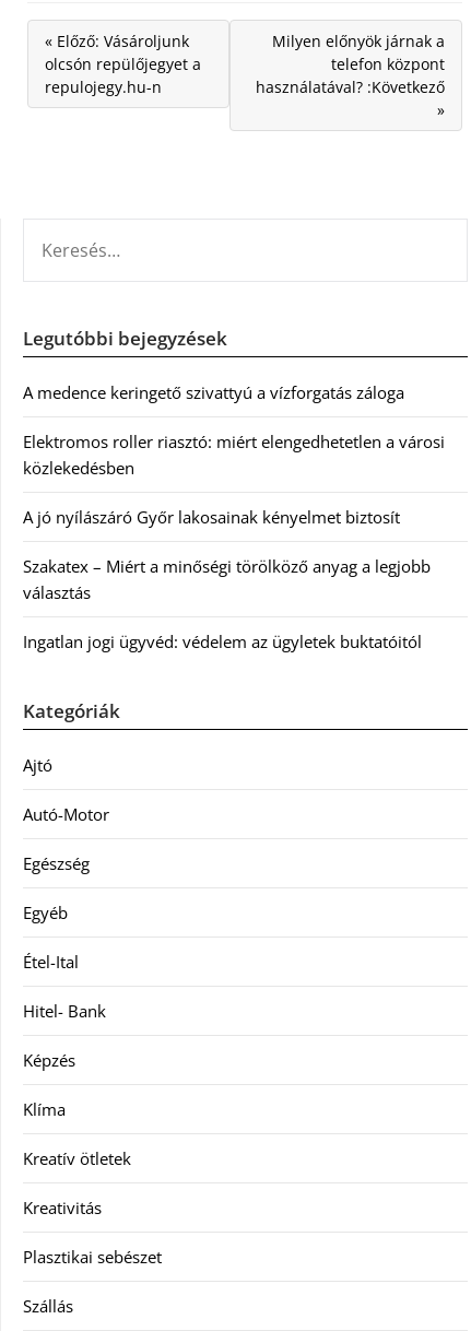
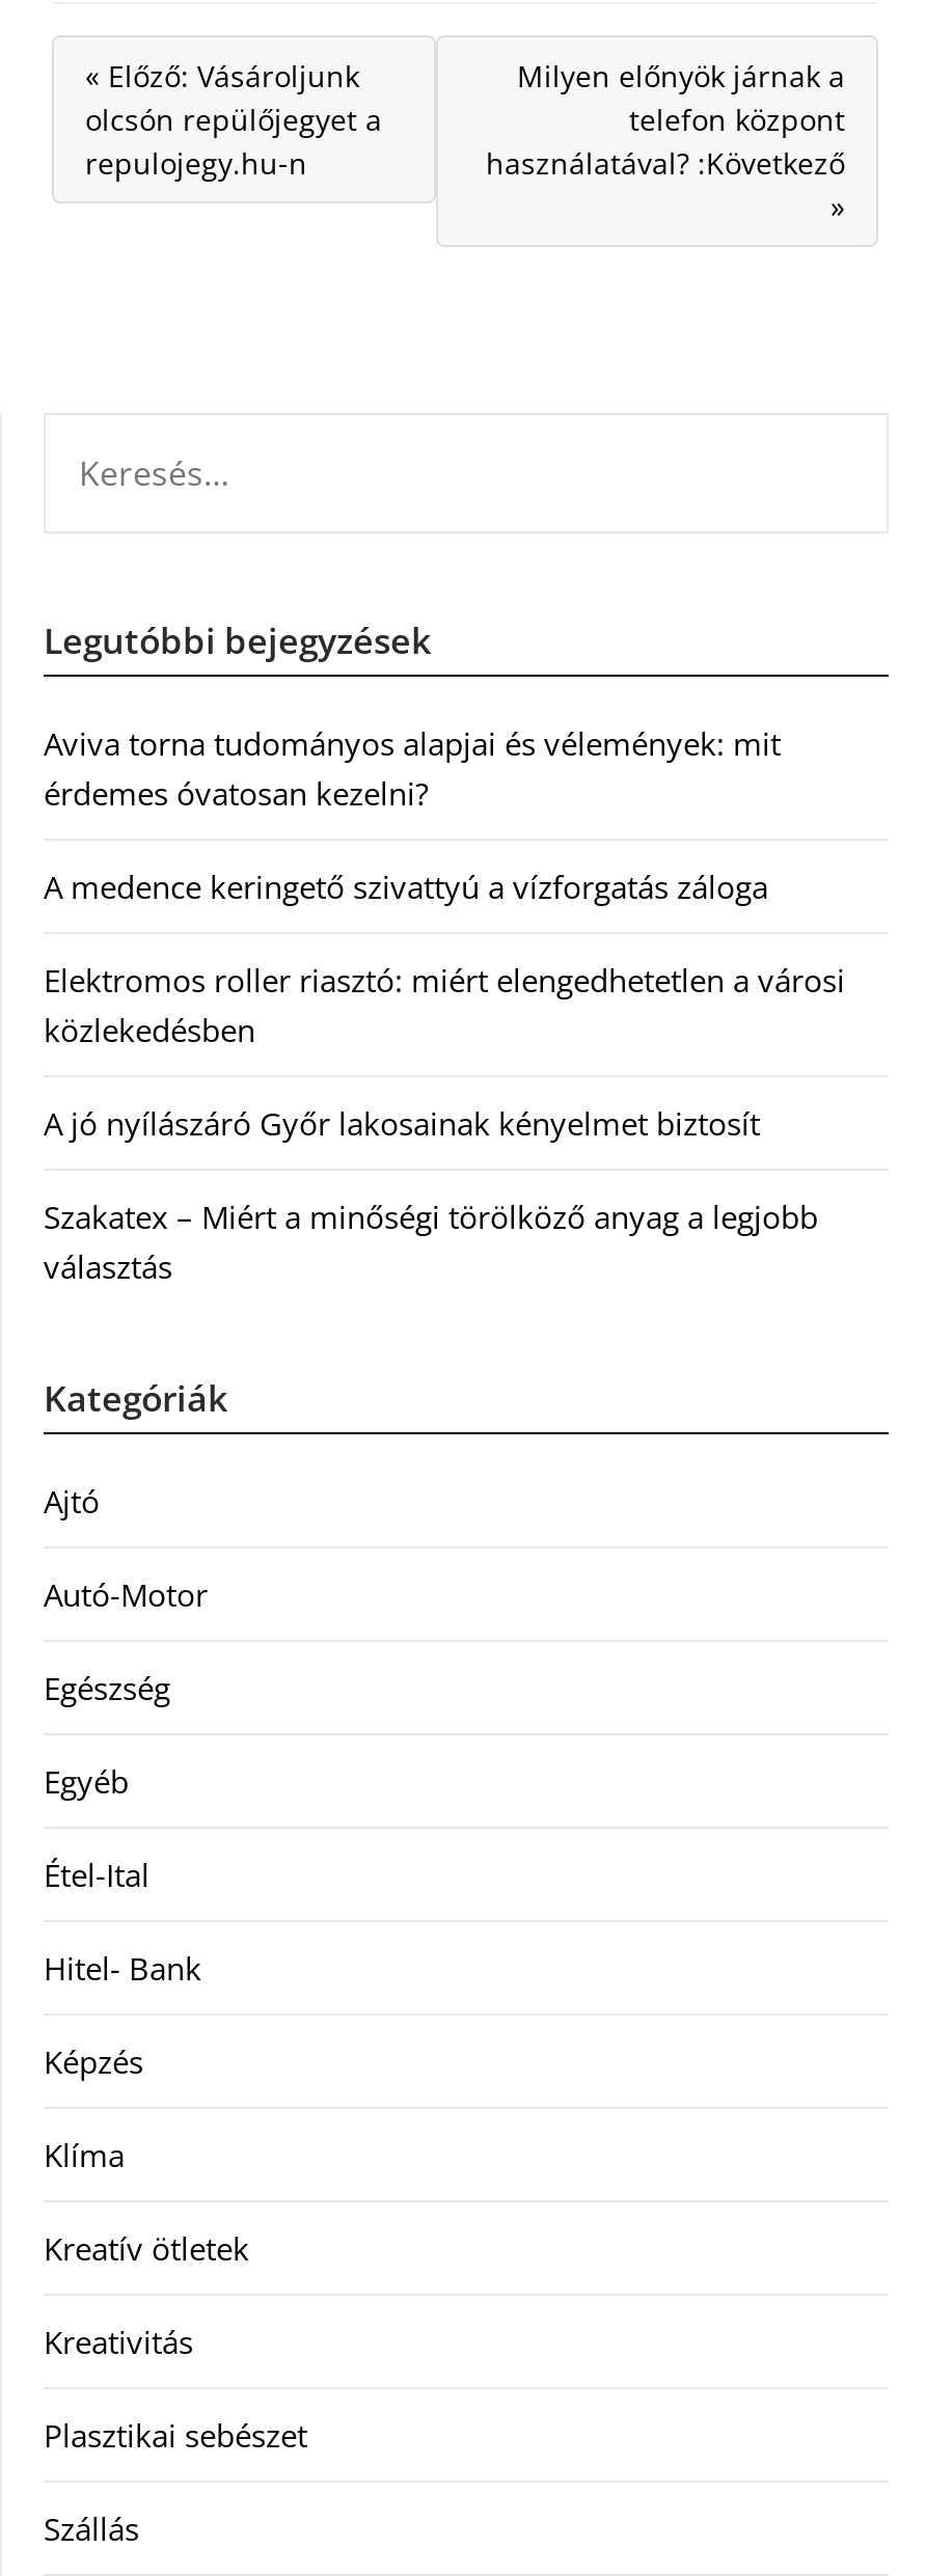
+ Aviva torna tudományos alapjai és vélemények: mit
+ érdemes óvatosan kezelni?

moved down: A medence keringető szivattyú a vízforgatás záloga | Elektromos roller riasztó: miért elengedhetetlen a városi | közlekedésben | A jó nyílászáró Győr lakosainak kényelmet biztosít | Szakatex – Miért a minőségi törölköző anyag a legjobb | választás

- Ingatlan jogi ügyvéd: védelem az ügyletek buktatóitól
